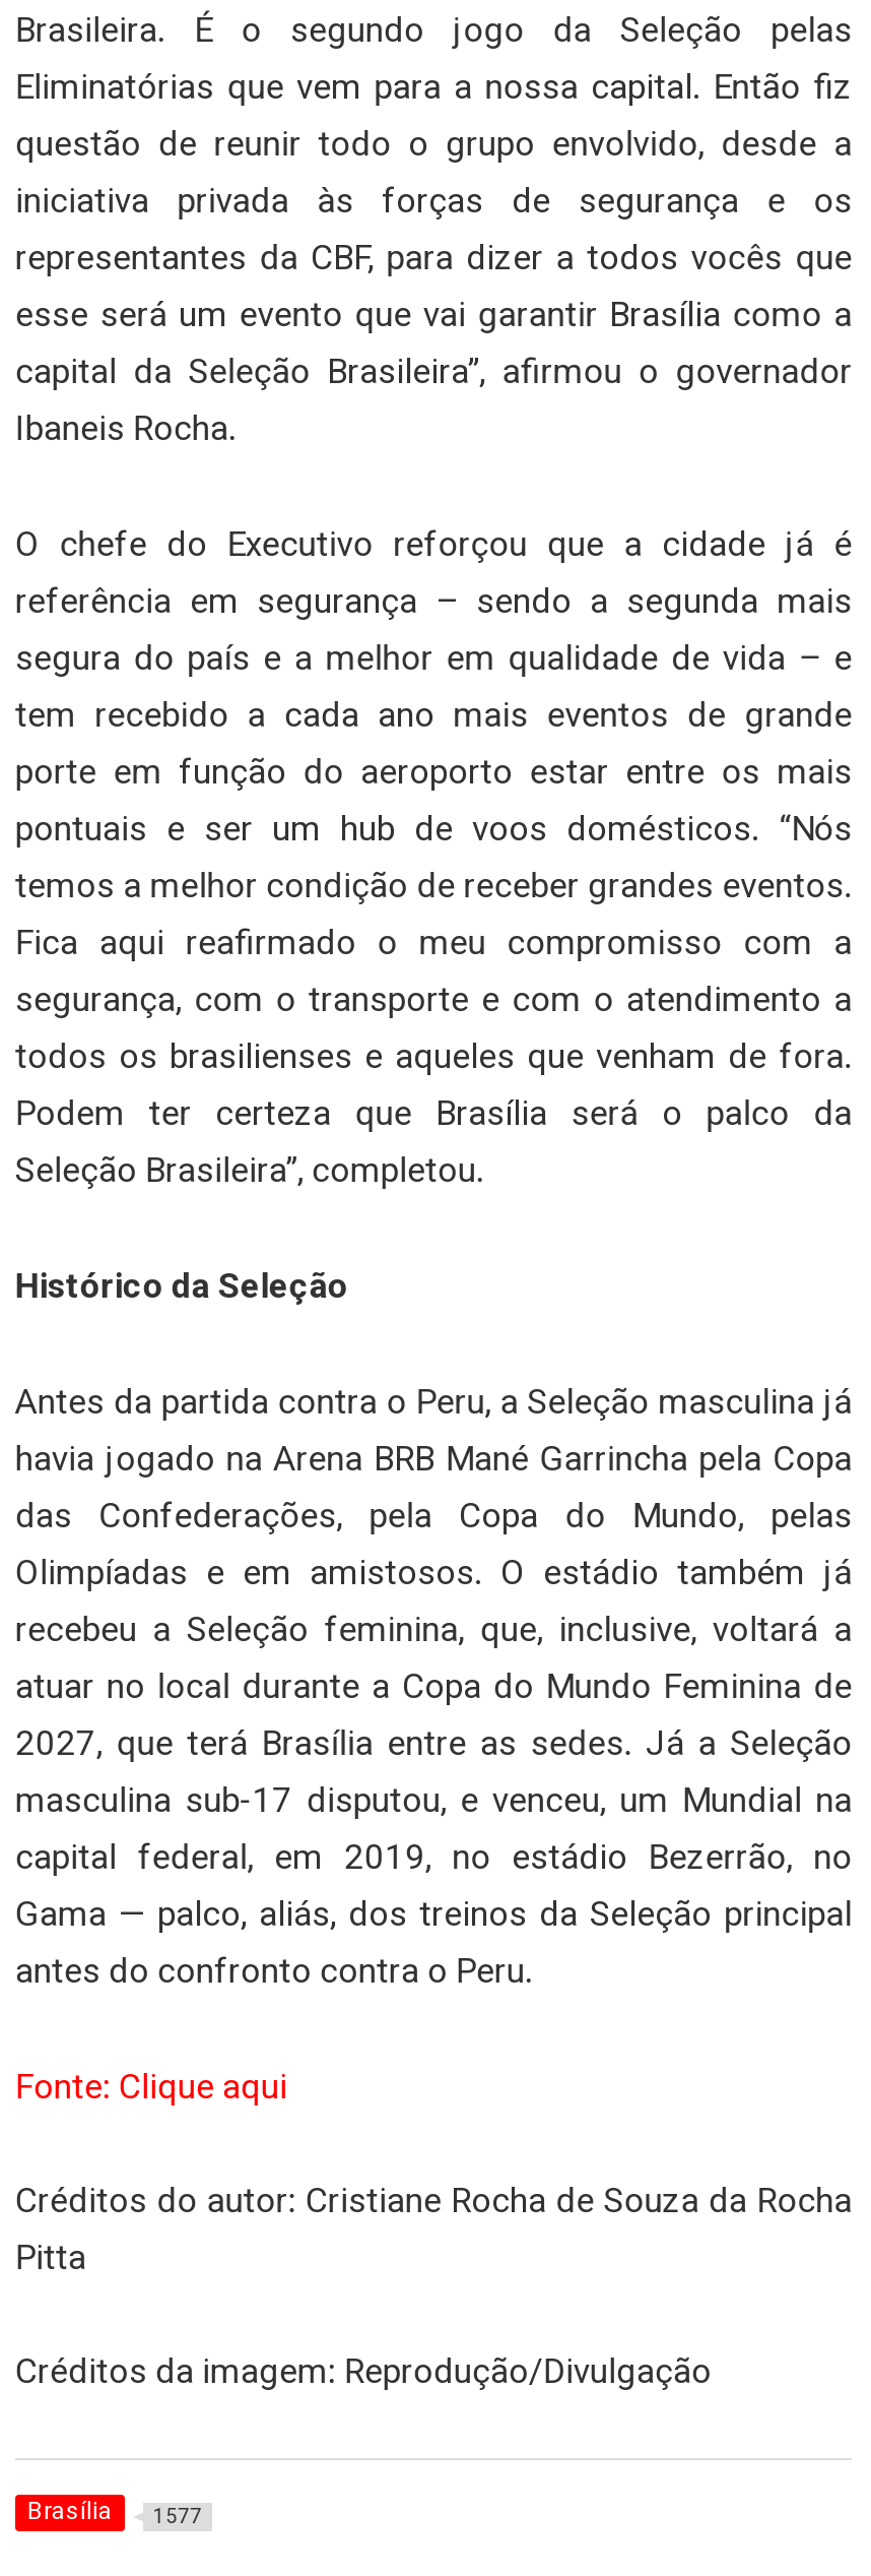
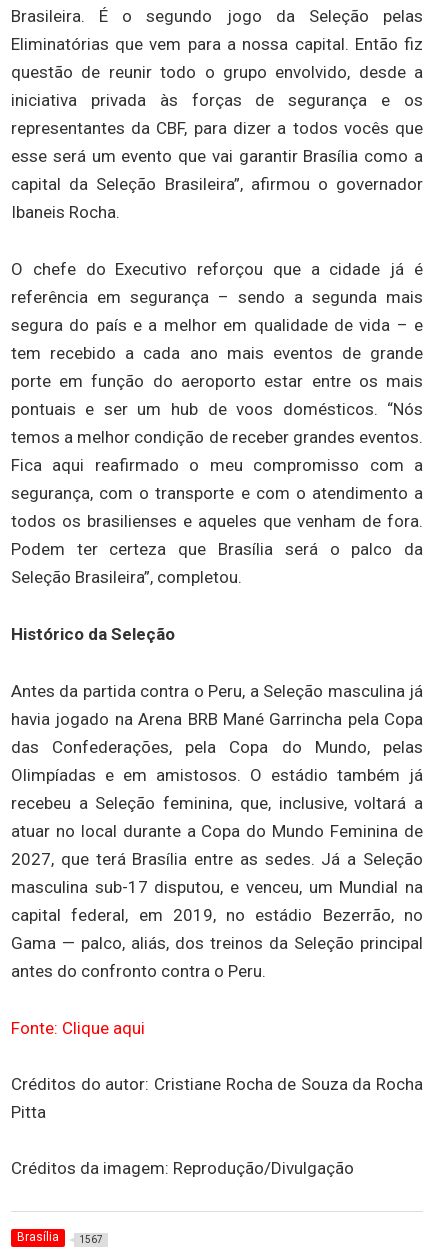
- Brasília 1577
+ Brasília 1567
